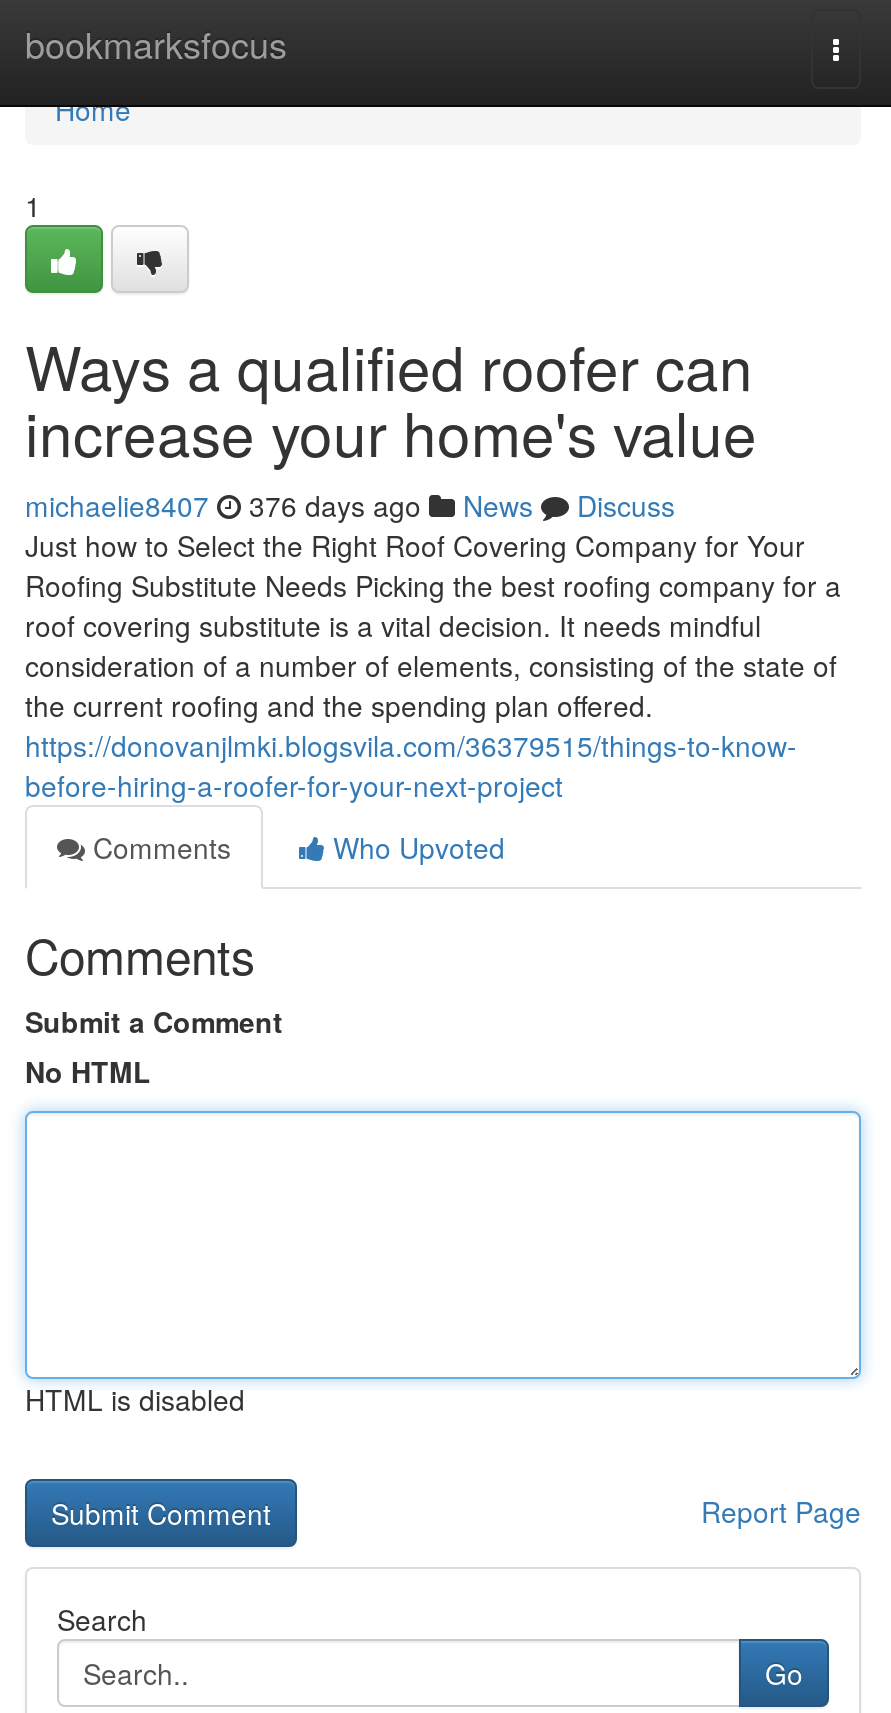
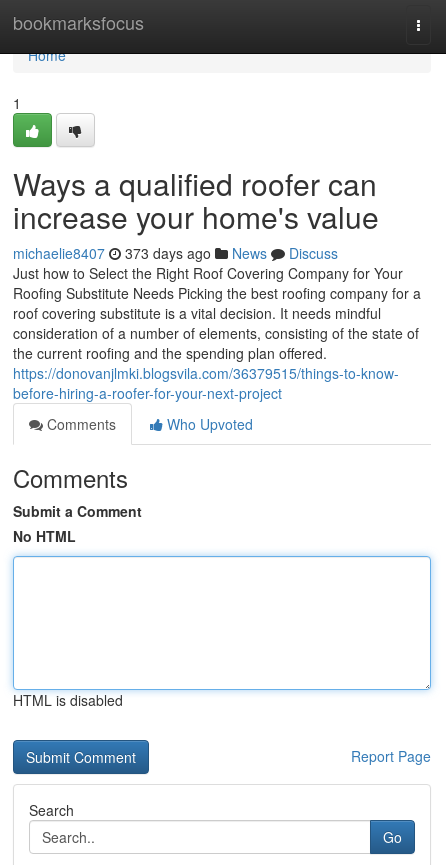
- michaelie8407 376 days ago News Discuss
+ michaelie8407 373 days ago News Discuss
